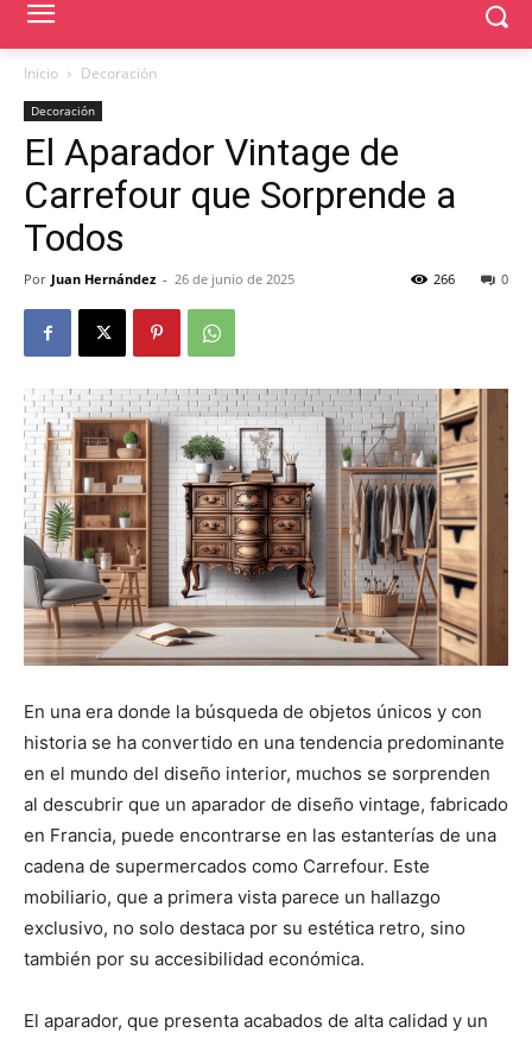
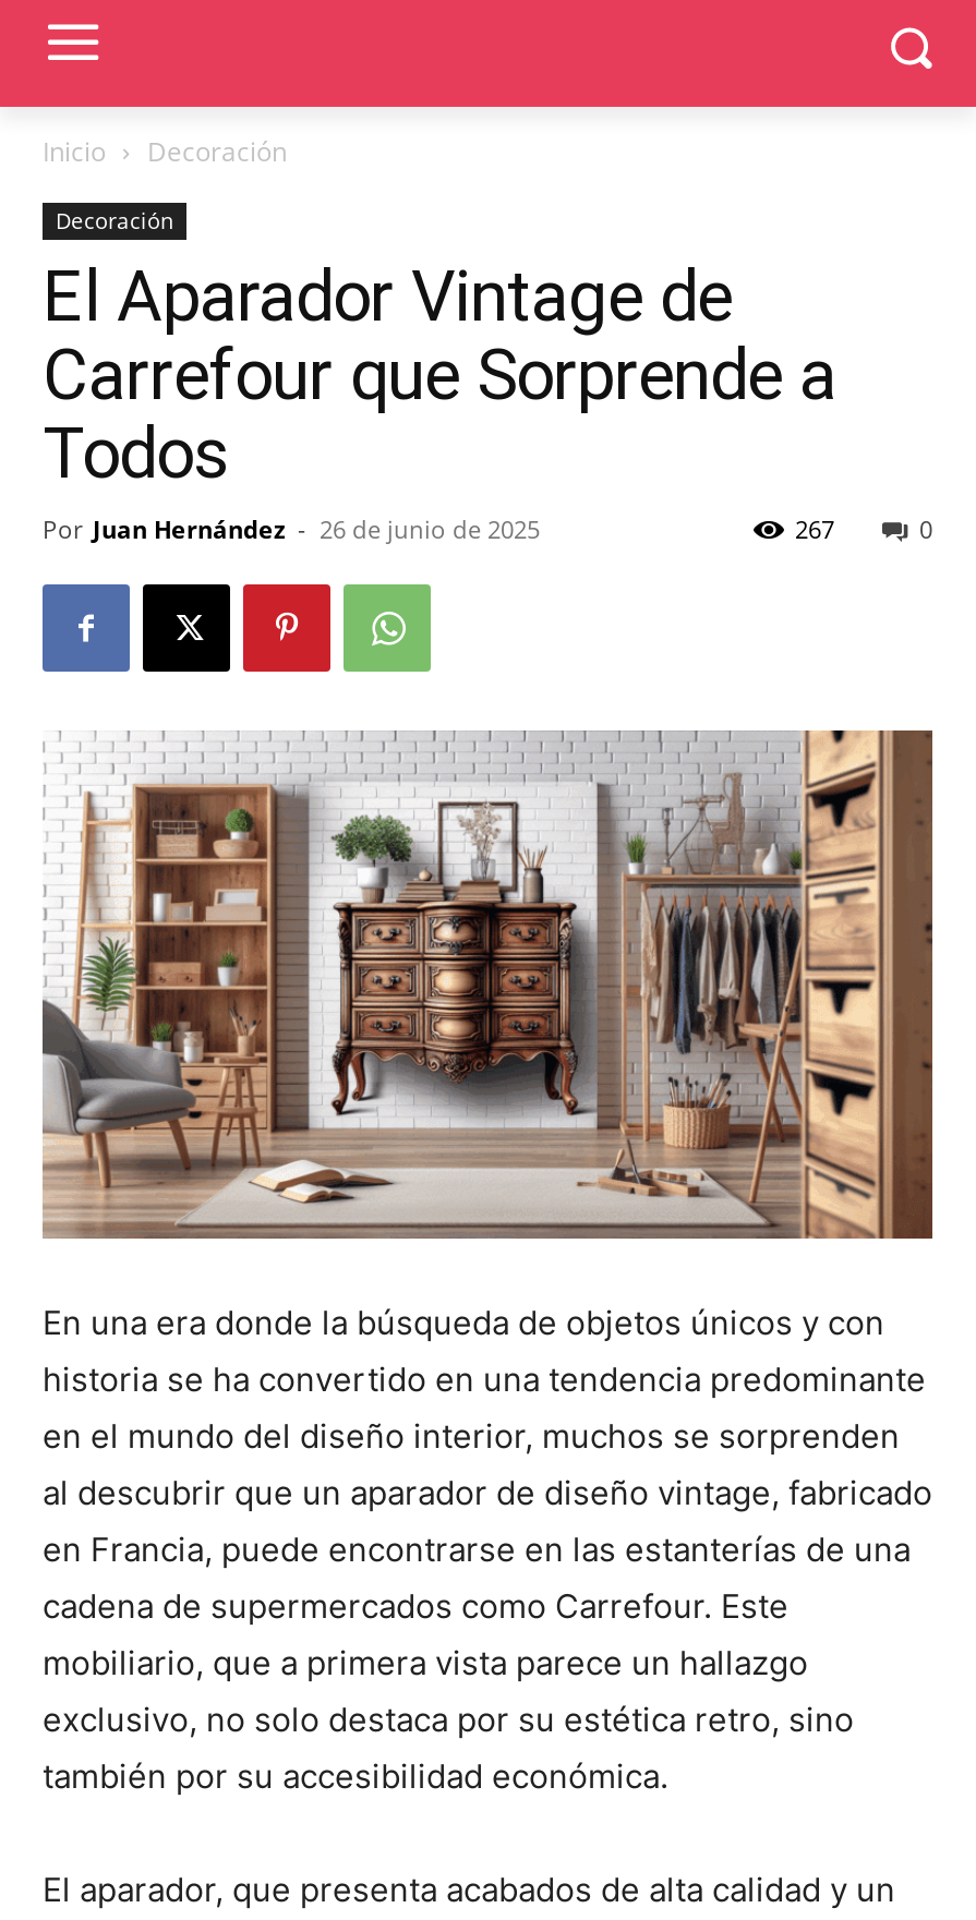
- 266
+ 267
